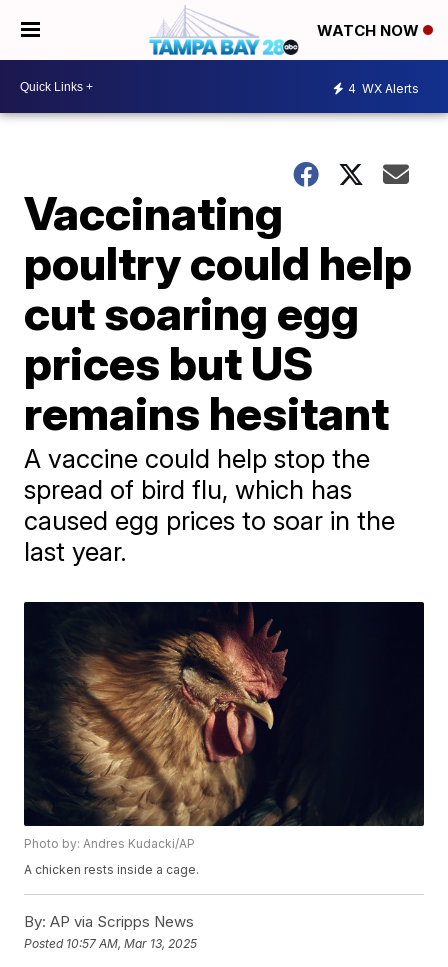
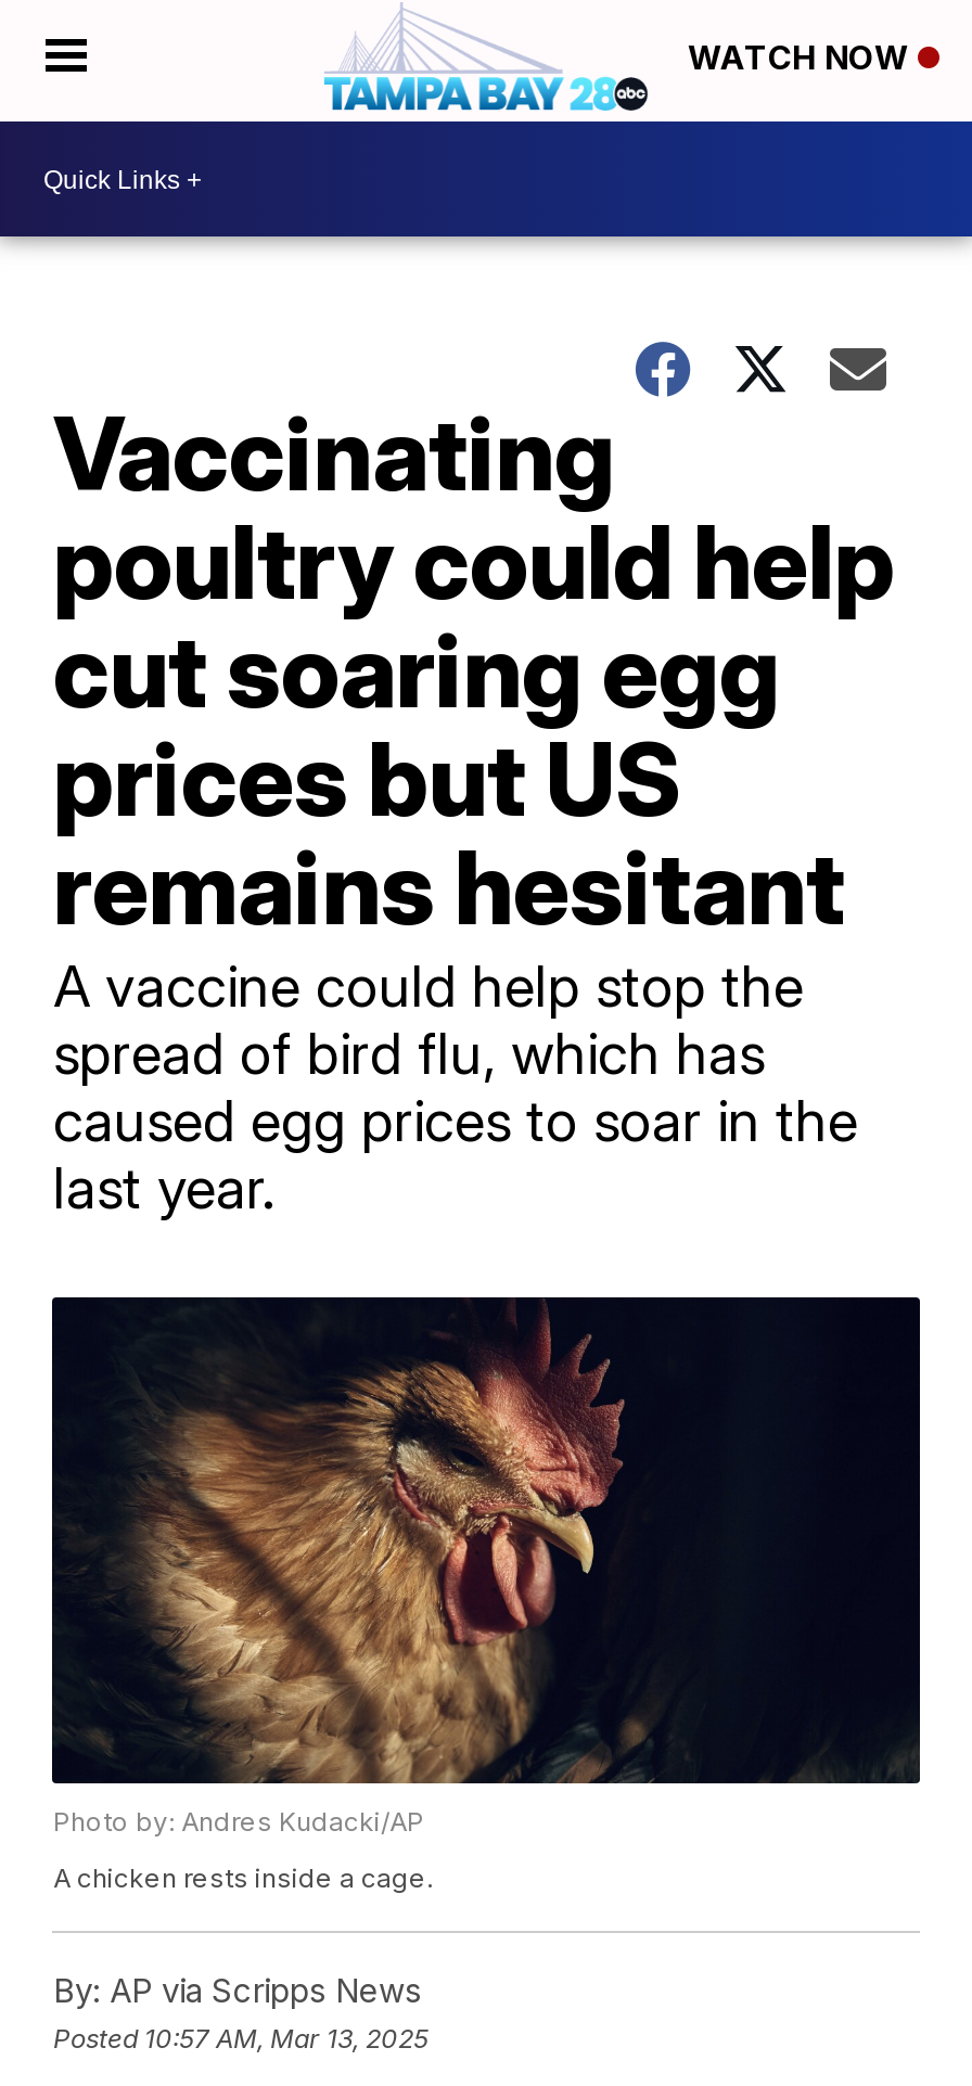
- 4 WX Alerts
